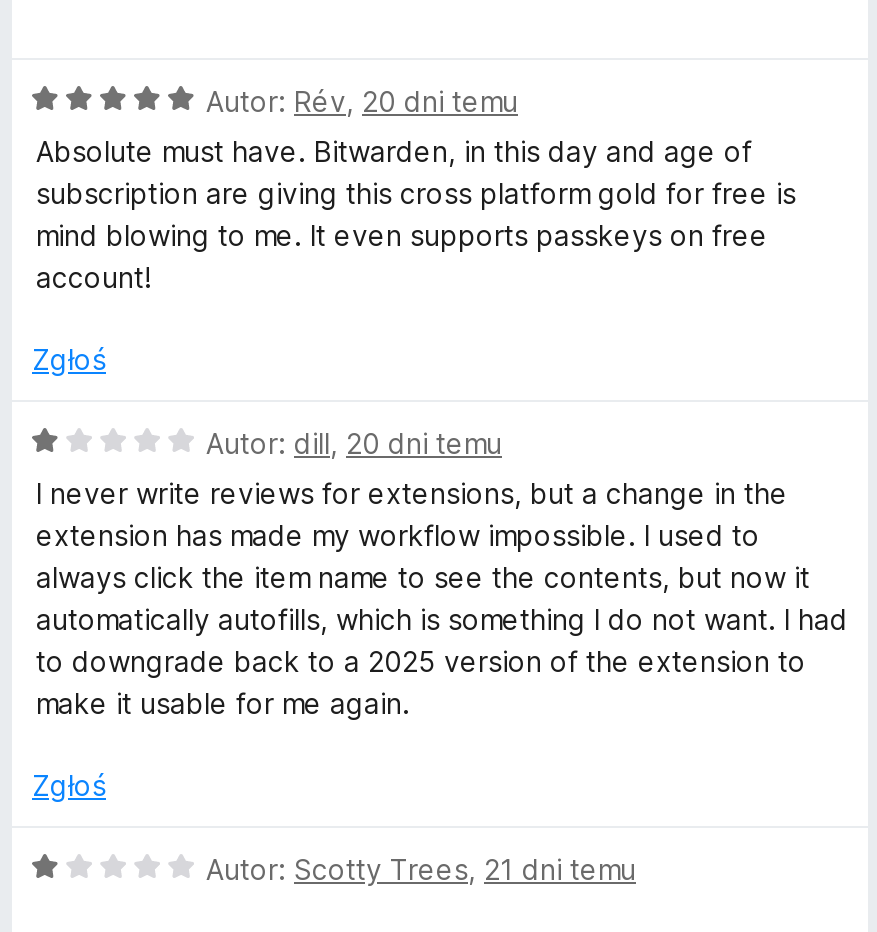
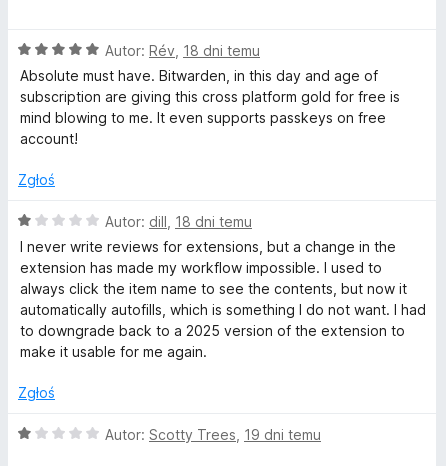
- Autor: Rév, 20 dni temu
+ Autor: Rév, 18 dni temu

- Autor: dill, 20 dni temu
+ Autor: dill, 18 dni temu

- Autor: Scotty Trees, 21 dni temu
+ Autor: Scotty Trees, 19 dni temu
